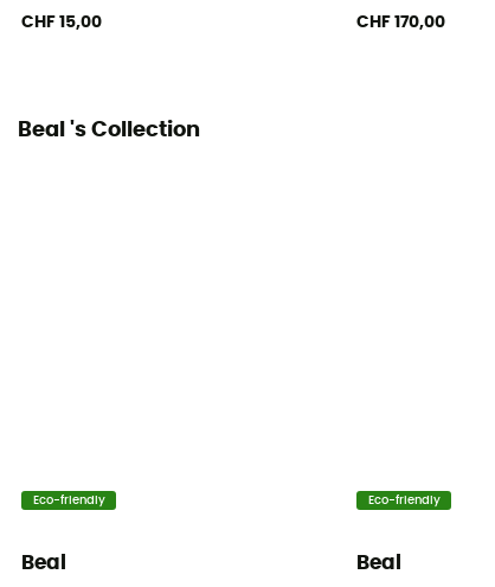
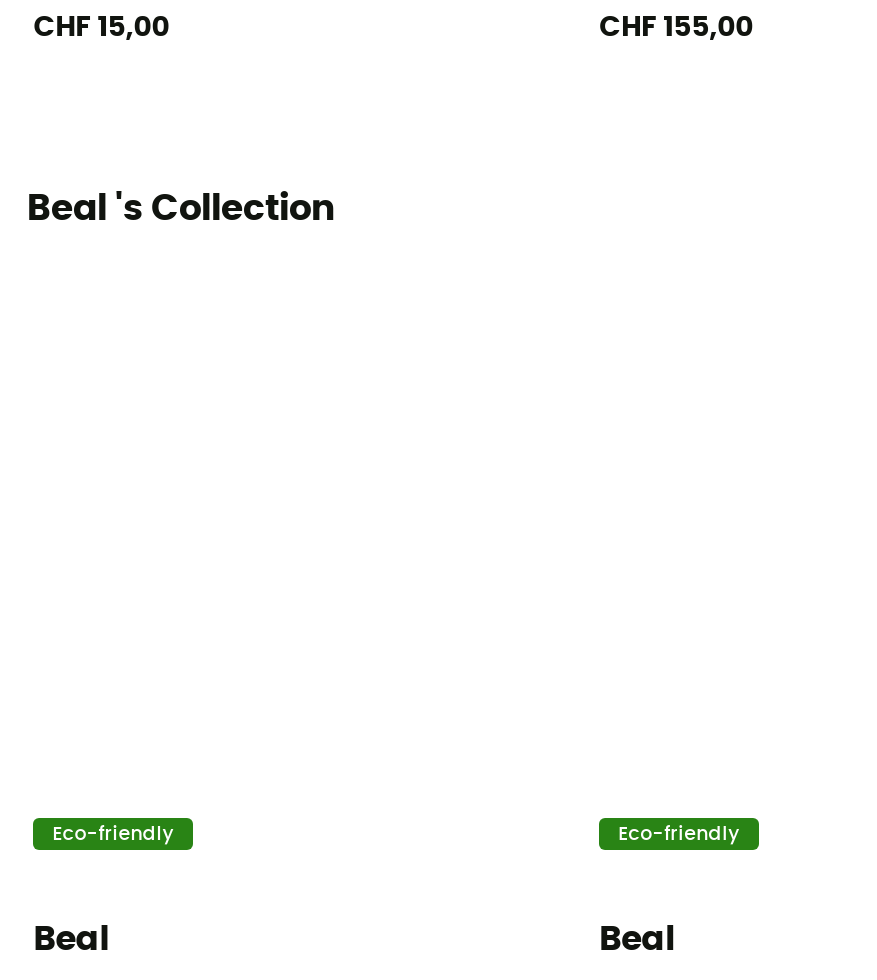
- CHF 170,00
+ CHF 155,00
